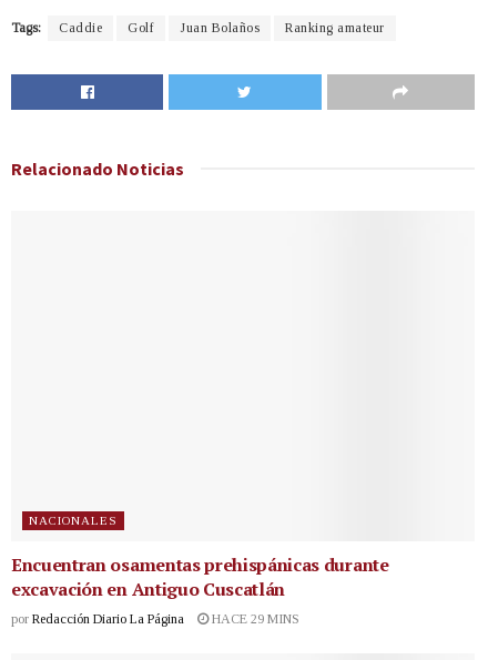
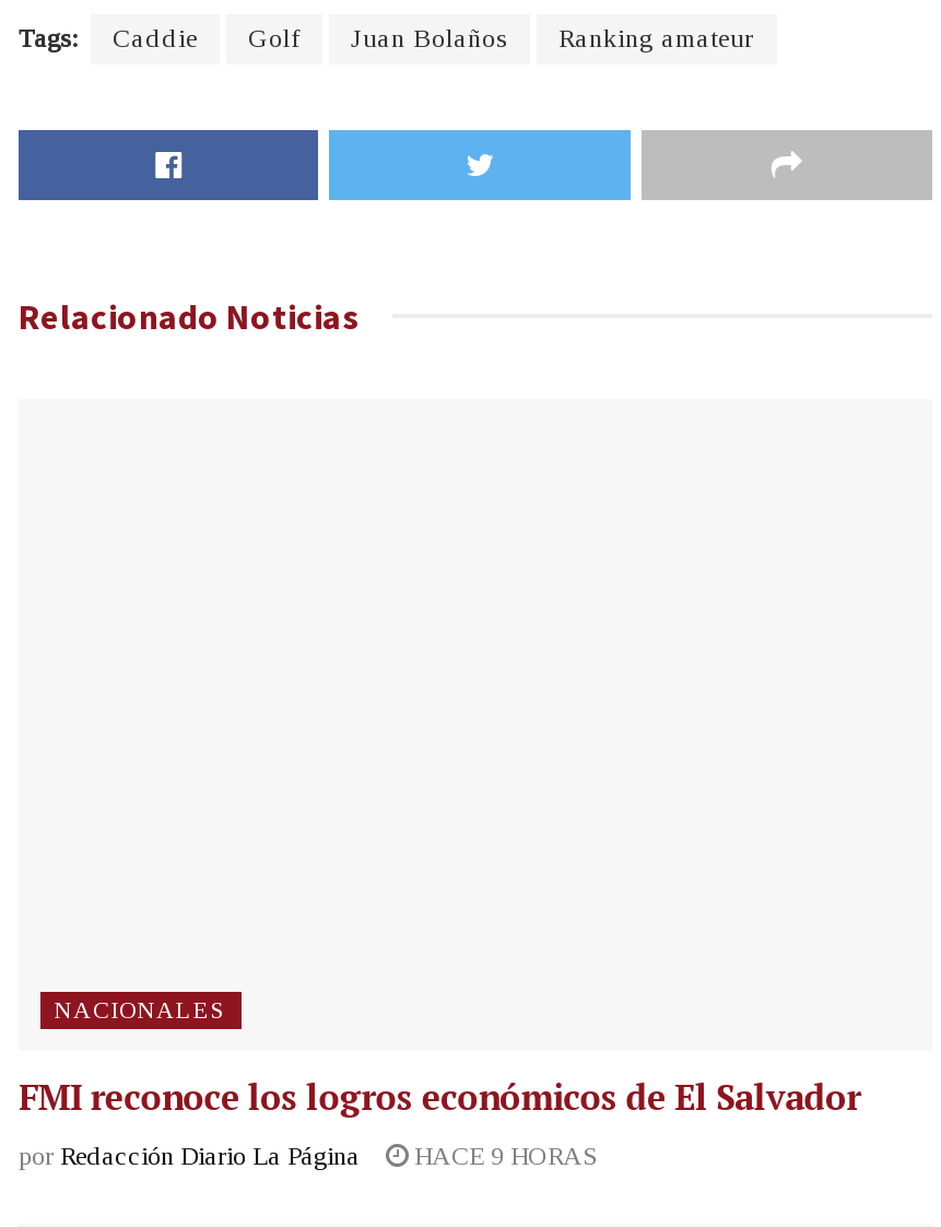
- Encuentran osamentas prehispánicas durante
- excavación en Antiguo Cuscatlán
+ FMI reconoce los logros económicos de El Salvador

- por Redacción Diario La Página HACE 29 MINS
+ por Redacción Diario La Página HACE 9 HORAS
